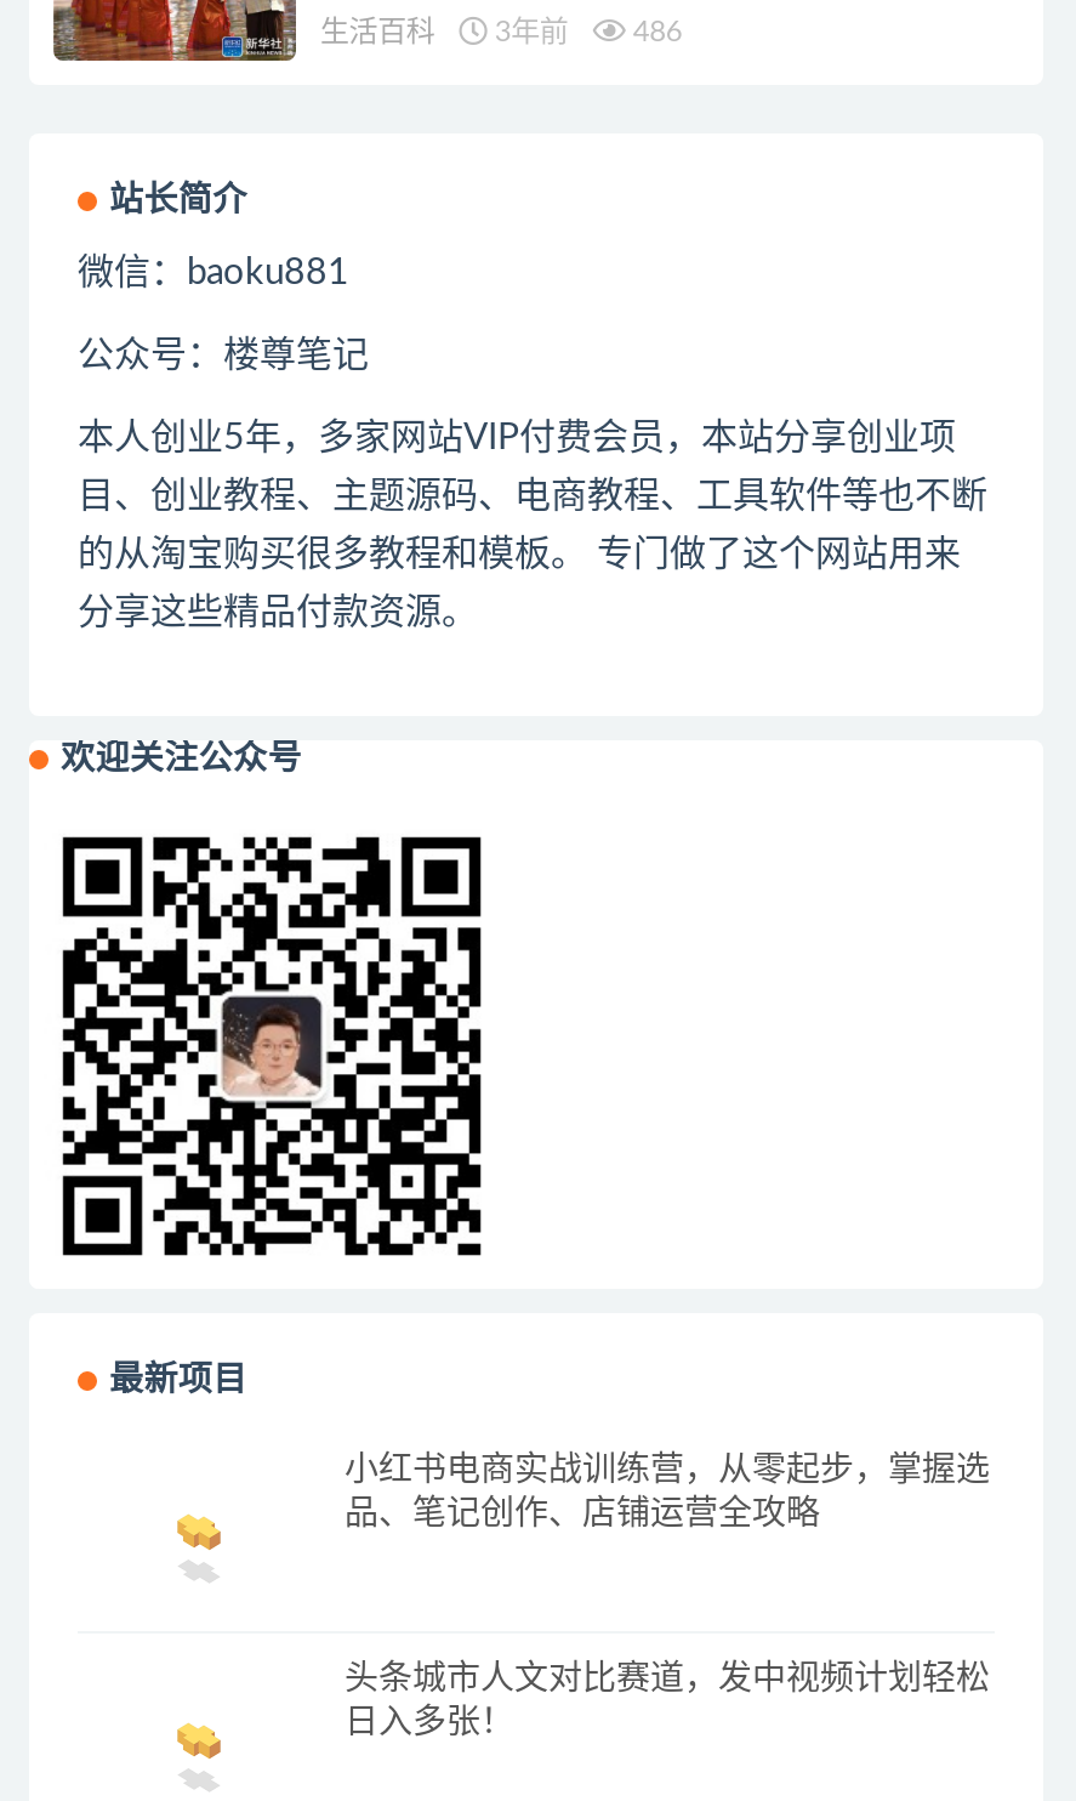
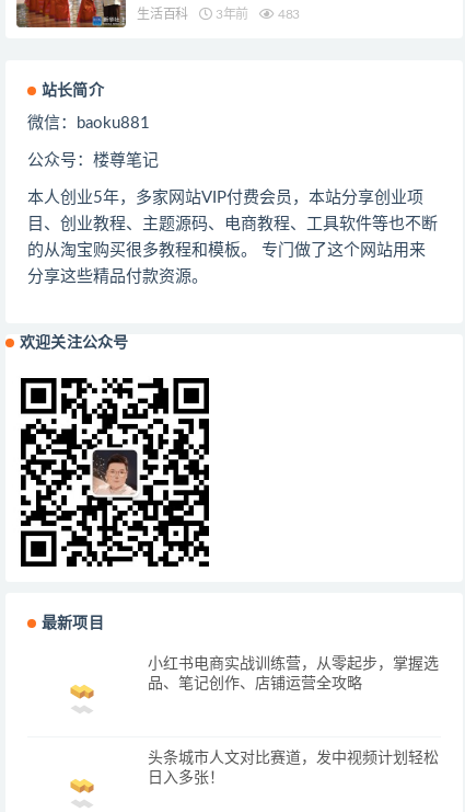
- 生活百科 3年前 486
+ 生活百科 3年前 483
